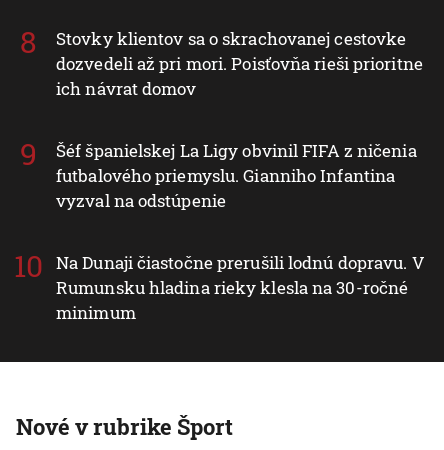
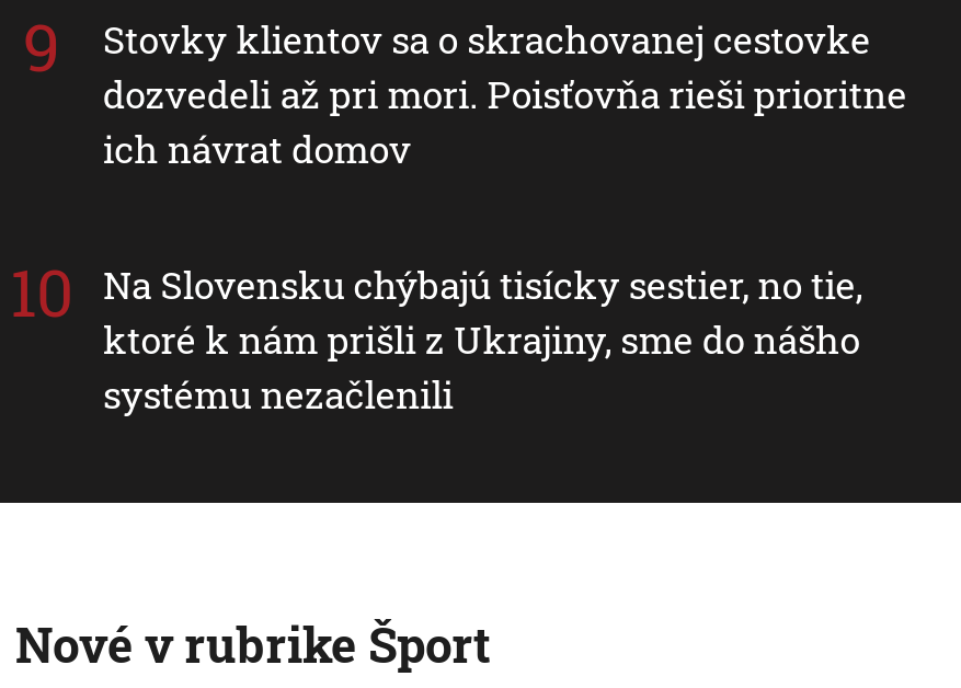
- Šéf španielskej La Ligy obvinil FIFA z ničenia
- futbalového priemyslu. Gianniho Infantina
- vyzval na odstúpenie
- Na Dunaji čiastočne prerušili lodnú dopravu. V
- Rumunsku hladina rieky klesla na 30-ročné
- minimum
+ Na Slovensku chýbajú tisícky sestier, no tie,
+ ktoré k nám prišli z Ukrajiny, sme do nášho
+ systému nezačlenili
